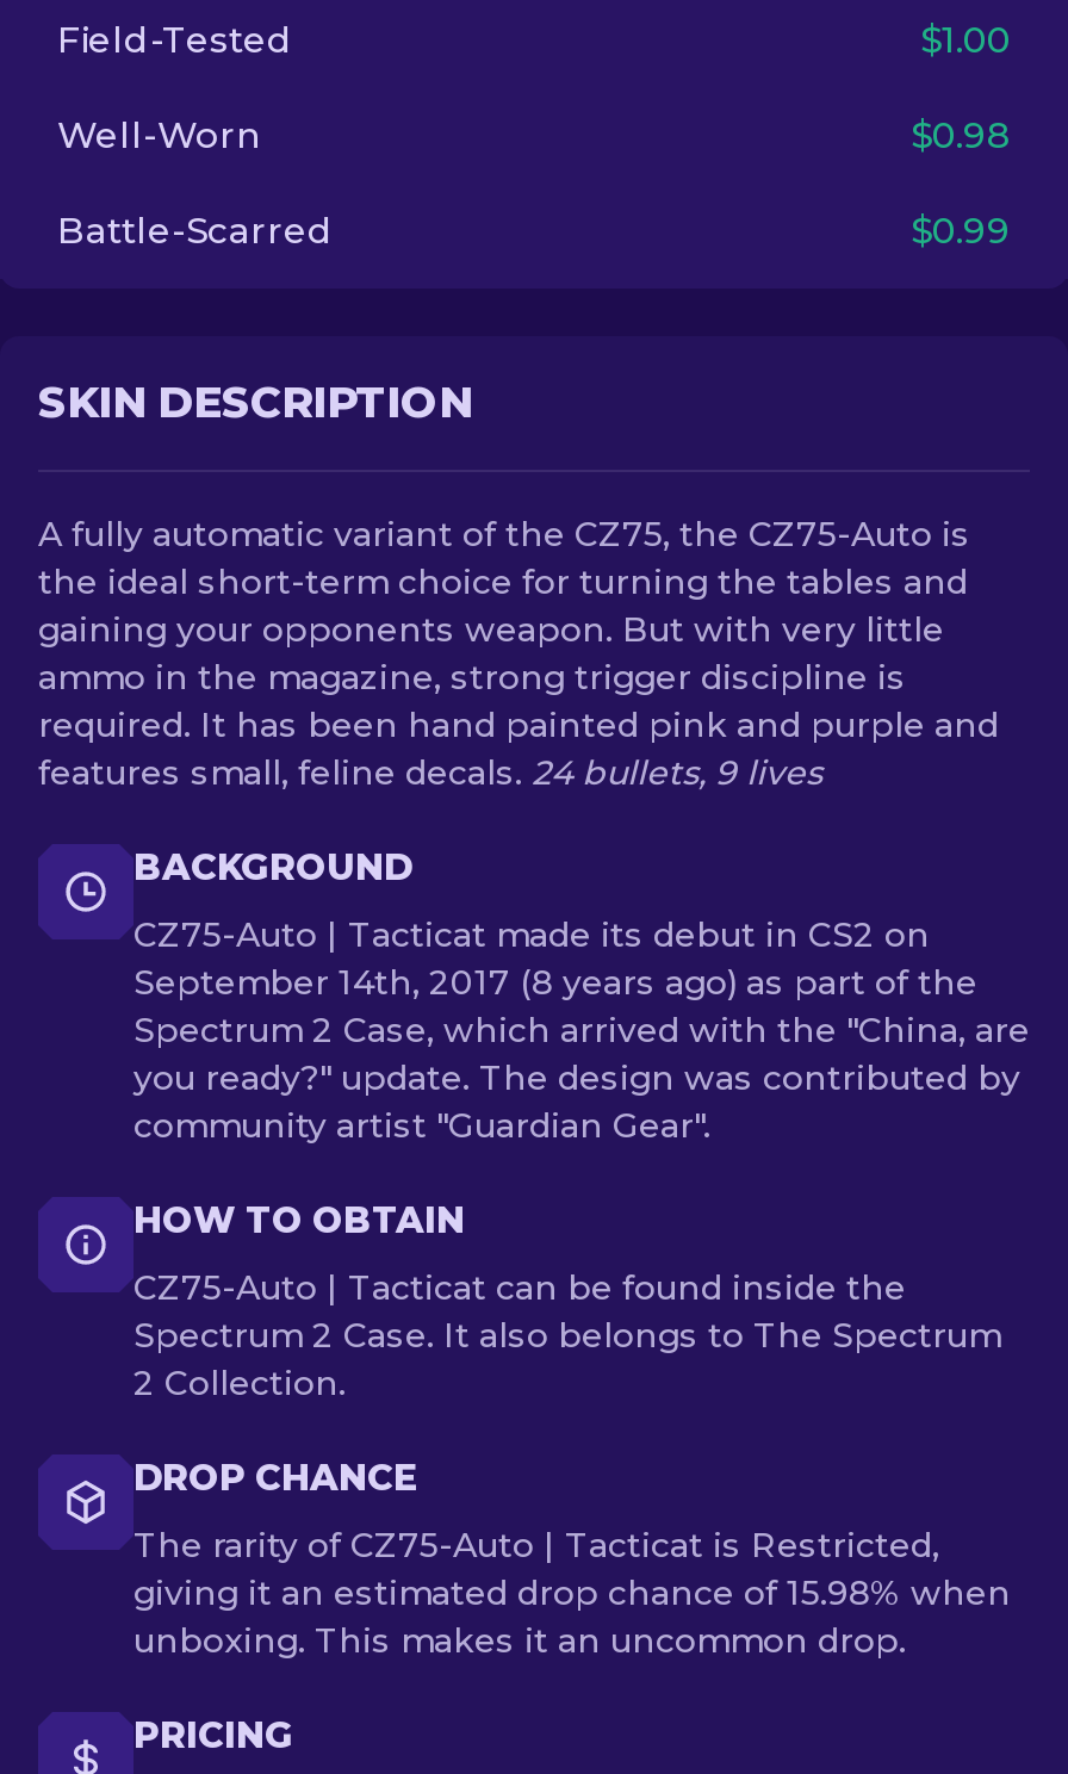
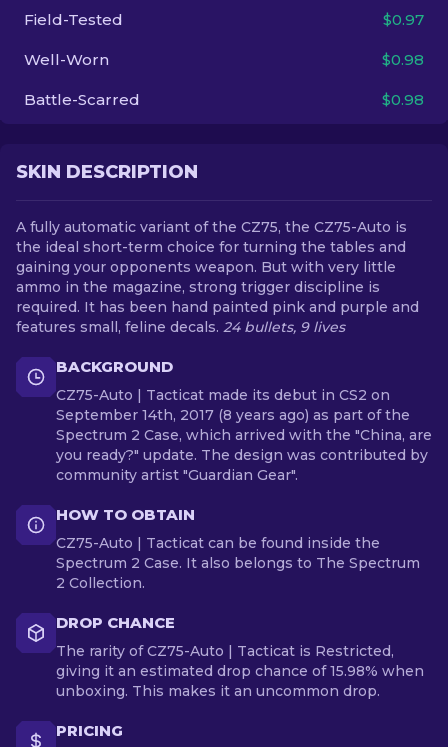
- $1.00
+ $0.97

- $0.99
+ $0.98
